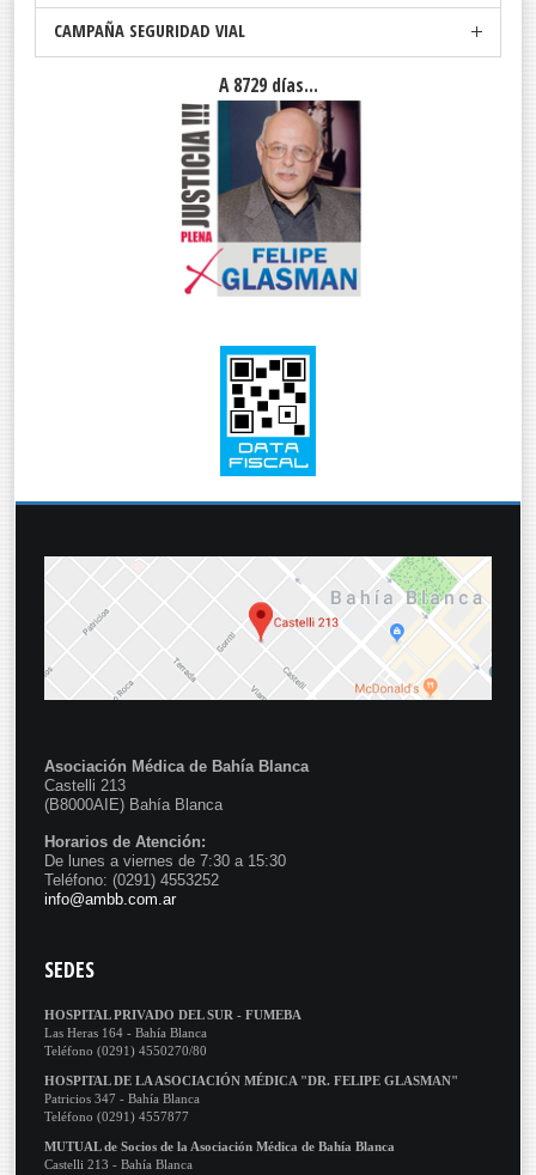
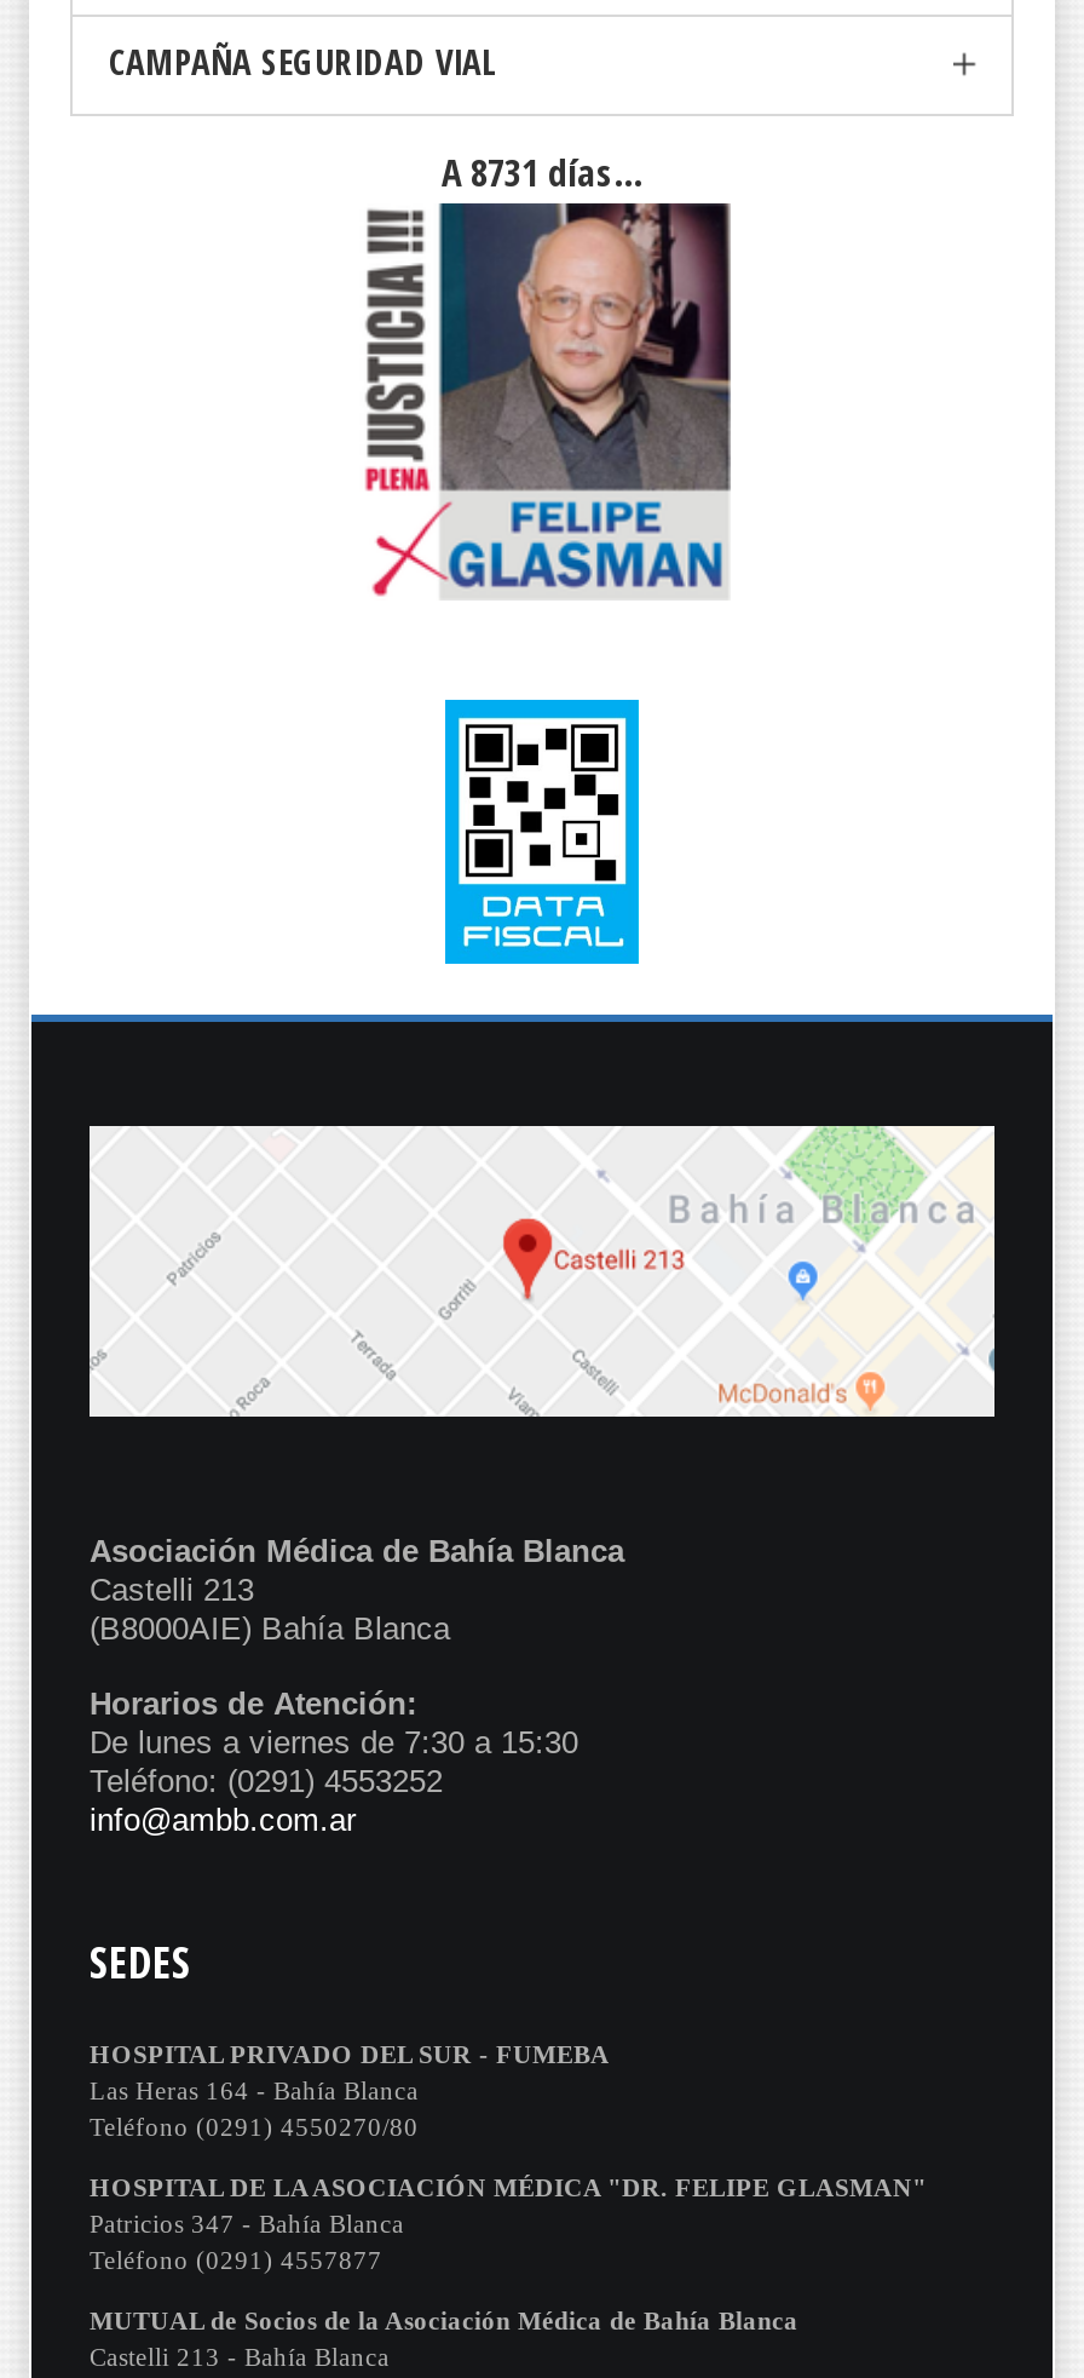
- A 8729 días...
+ A 8731 días...
